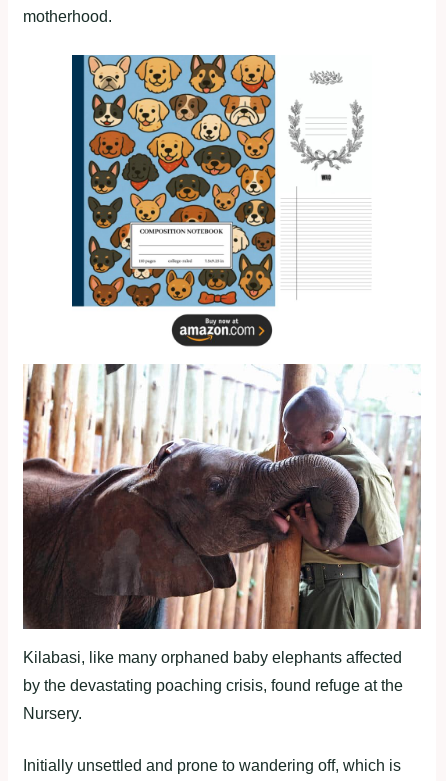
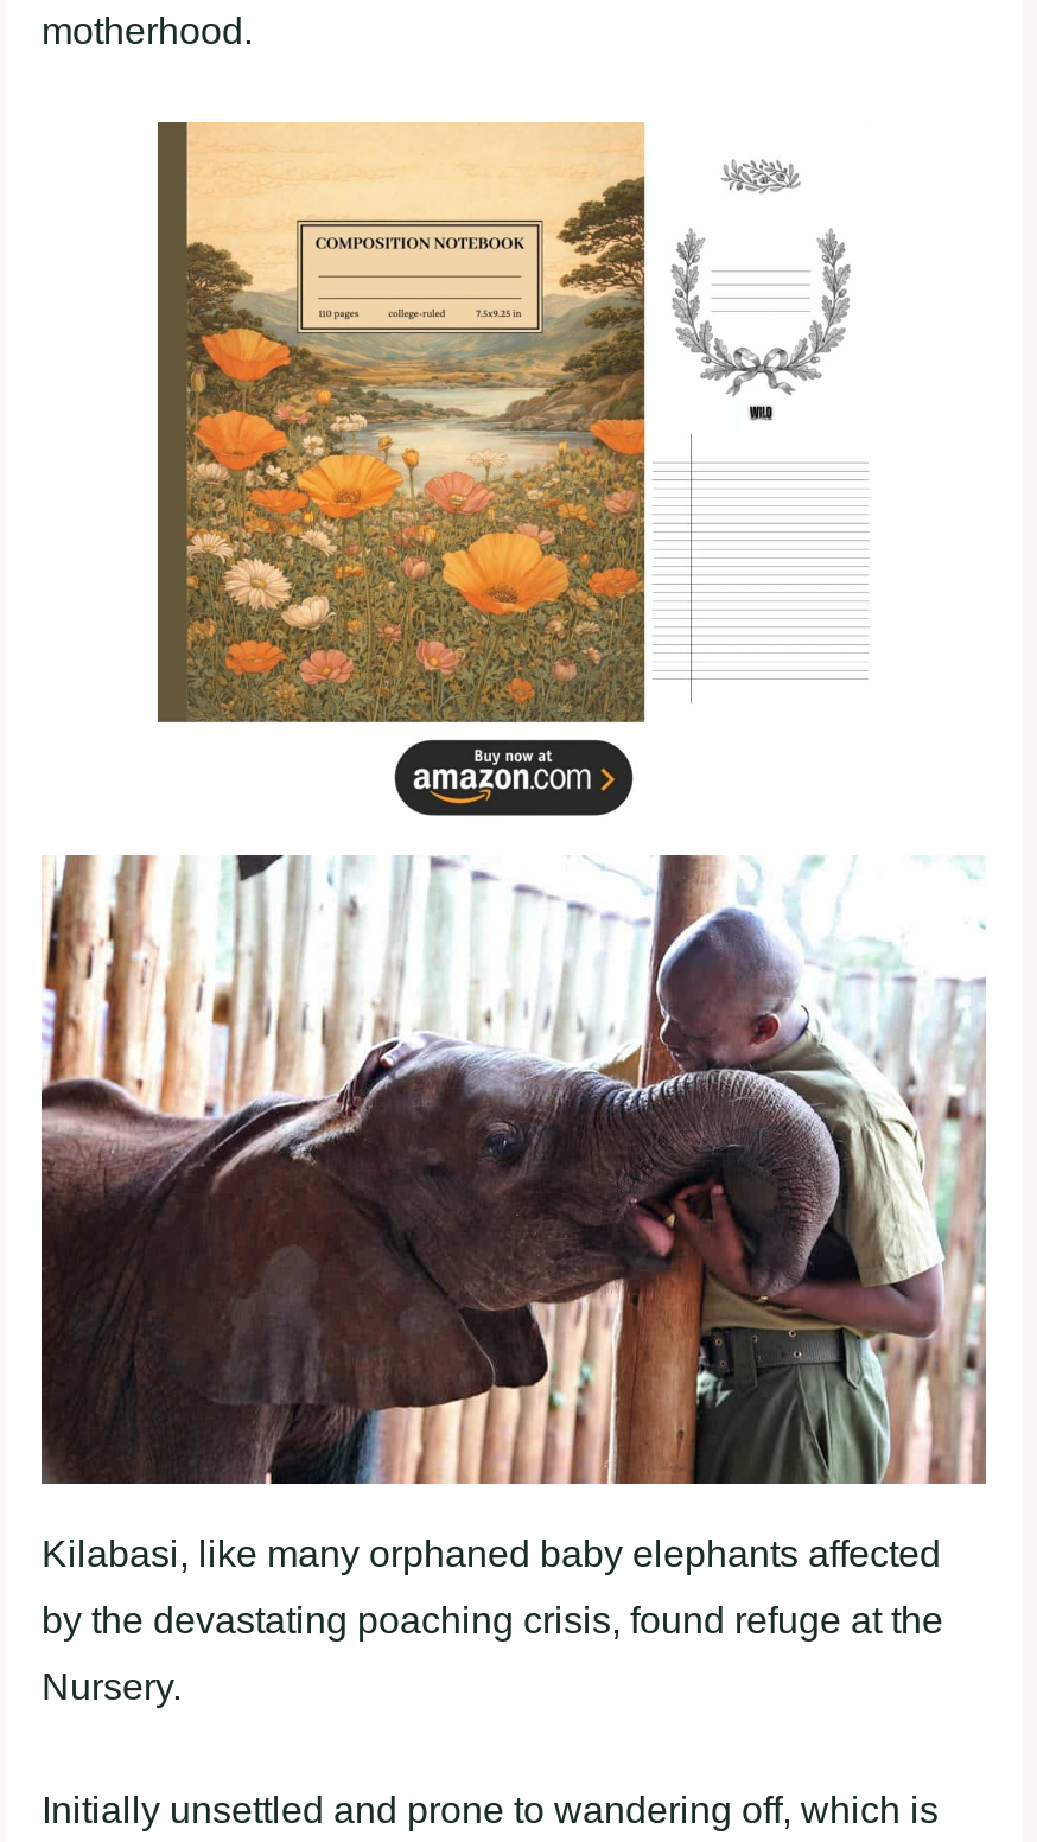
- [image]
+ [image]
